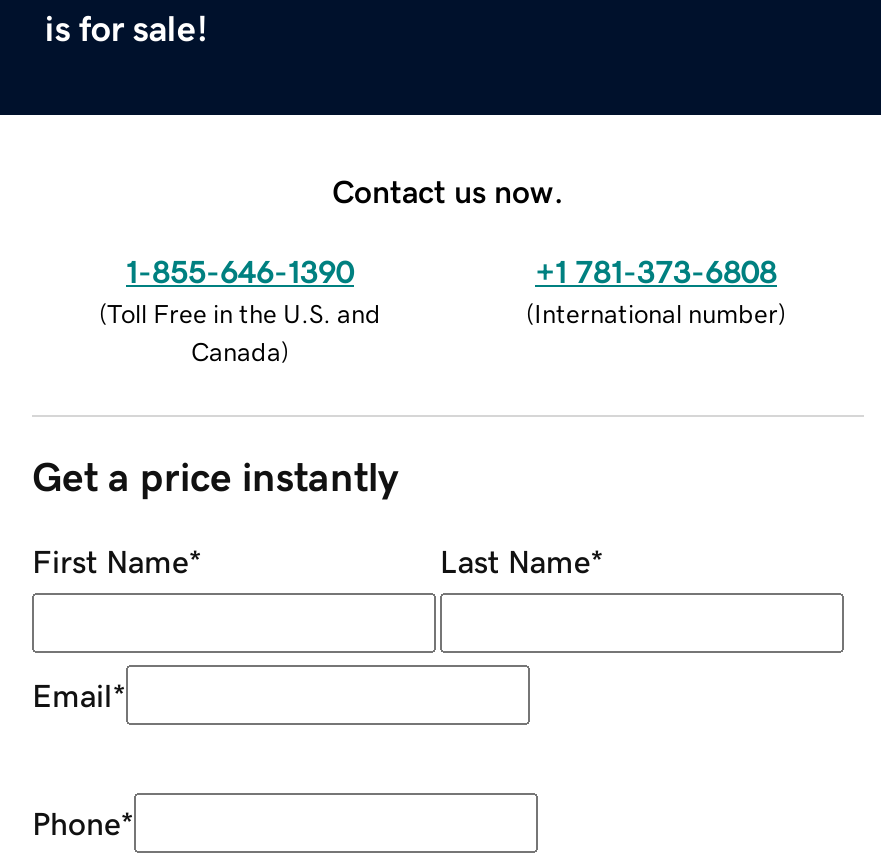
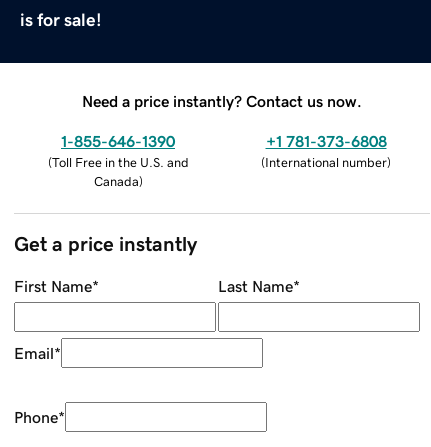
- Contact us now.
+ Need a price instantly? Contact us now.
